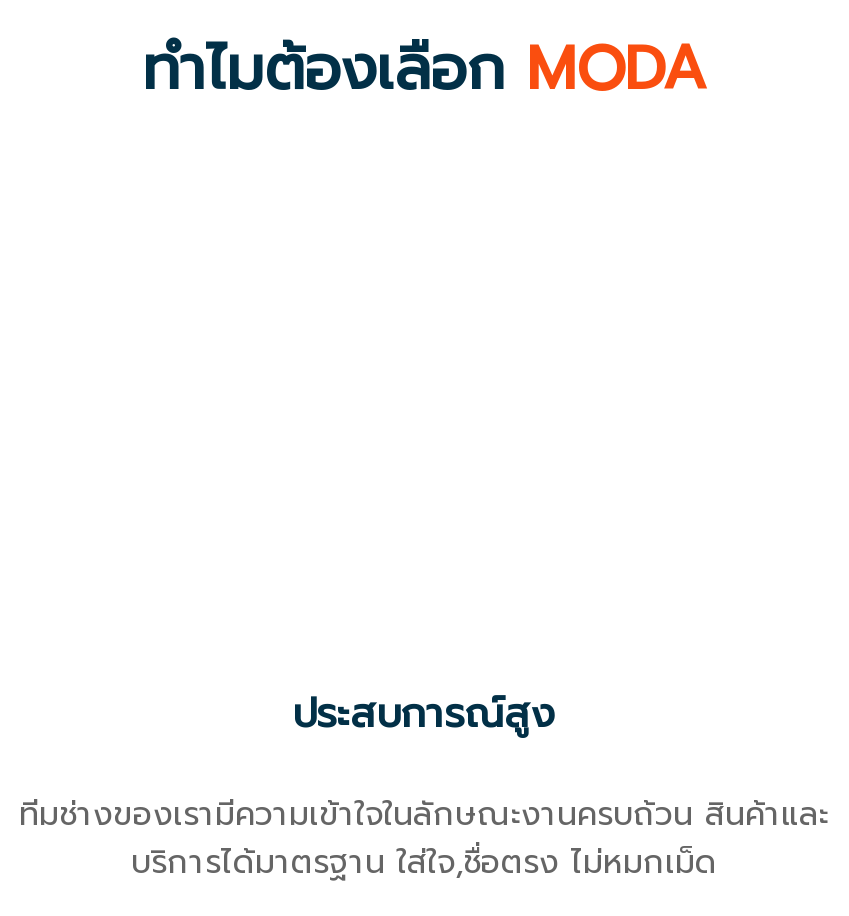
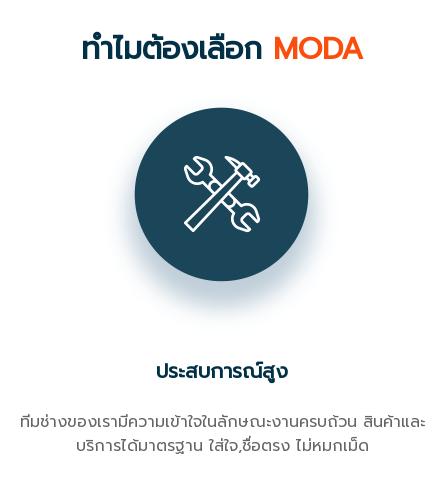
+ [image]
